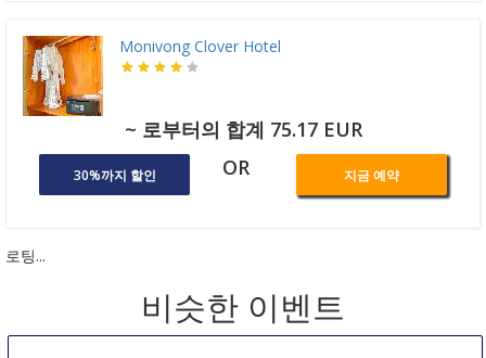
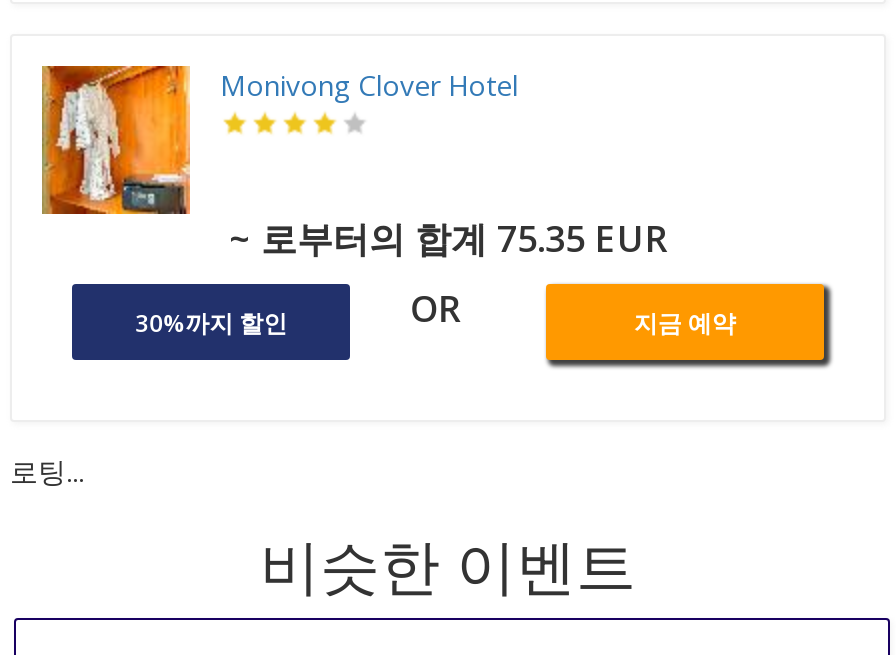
- ~ 로부터의 합계 75.17 EUR
+ ~ 로부터의 합계 75.35 EUR
